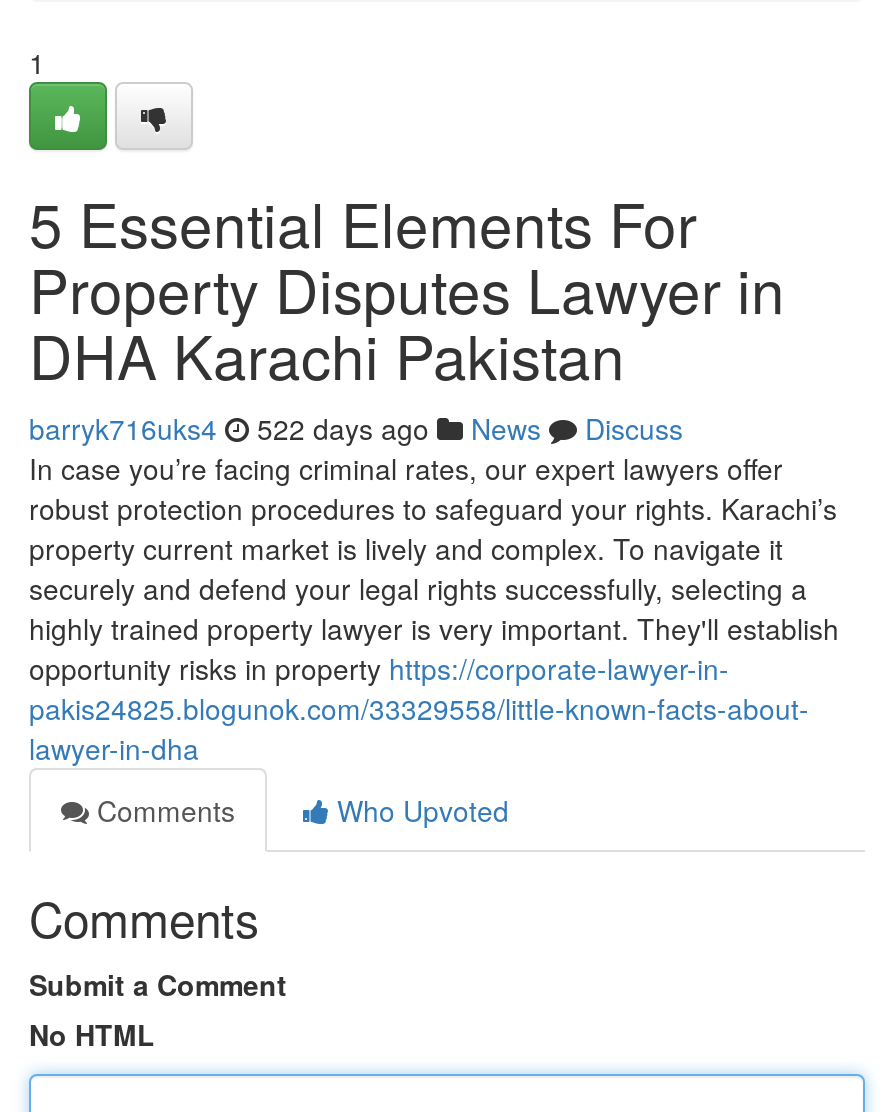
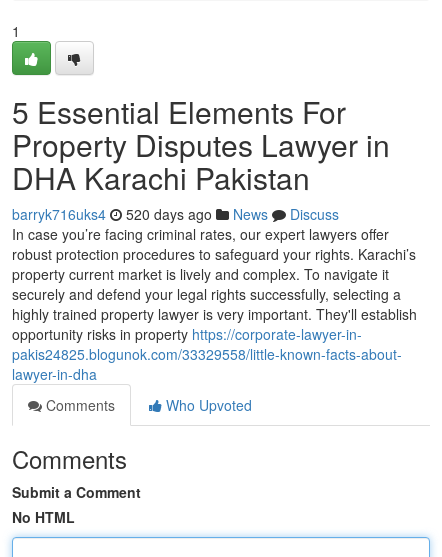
- barryk716uks4 522 days ago News Discuss
+ barryk716uks4 520 days ago News Discuss
